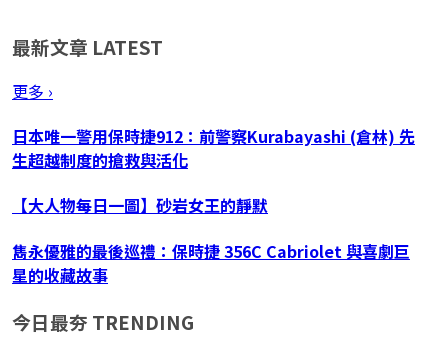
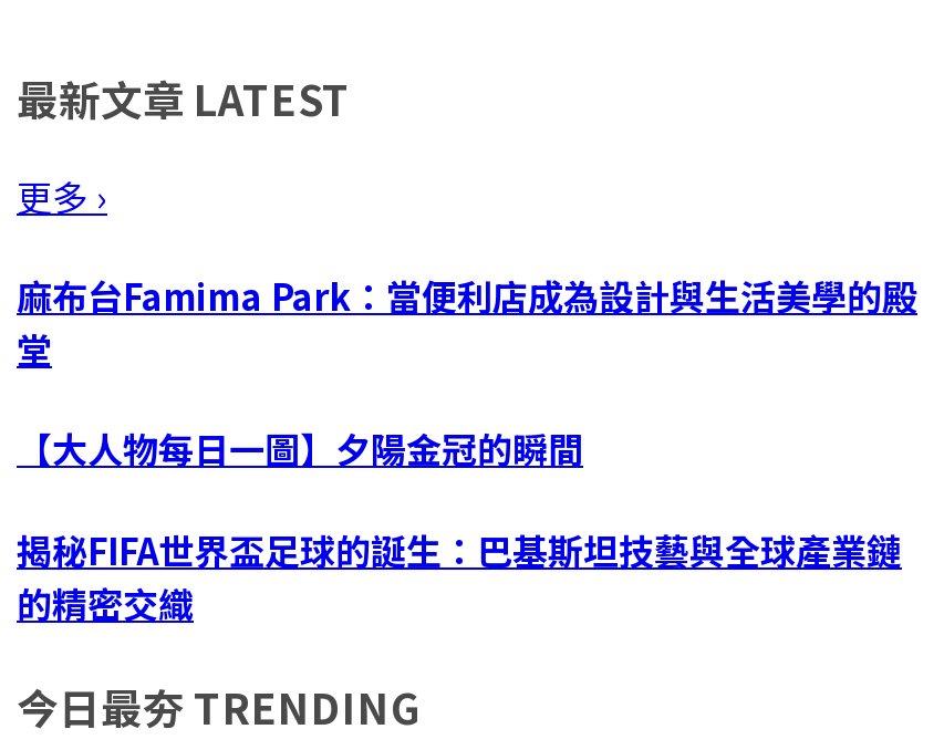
- 日本唯一警用保時捷912：前警察Kurabayashi (倉林) 先
- 生超越制度的搶救與活化
+ 麻布台Famima Park：當便利店成為設計與生活美學的殿
+ 堂

- 【大人物每日一圖】砂岩女王的靜默
+ 【大人物每日一圖】夕陽金冠的瞬間

- 雋永優雅的最後巡禮：保時捷 356C Cabriolet 與喜劇巨
- 星的收藏故事
+ 揭秘FIFA世界盃足球的誕生：巴基斯坦技藝與全球產業鏈
+ 的精密交織
